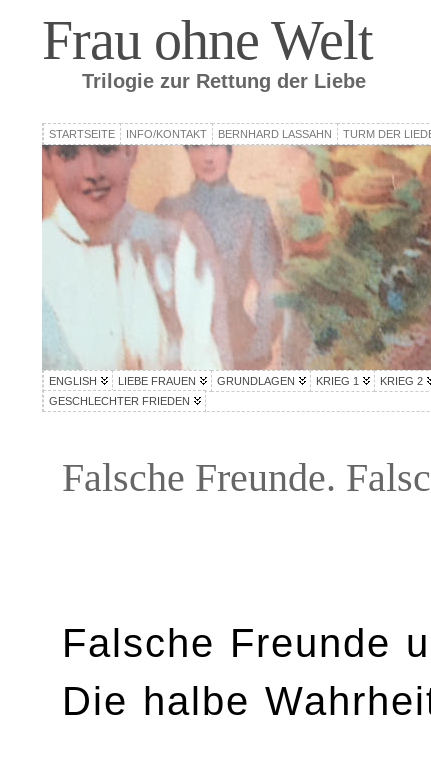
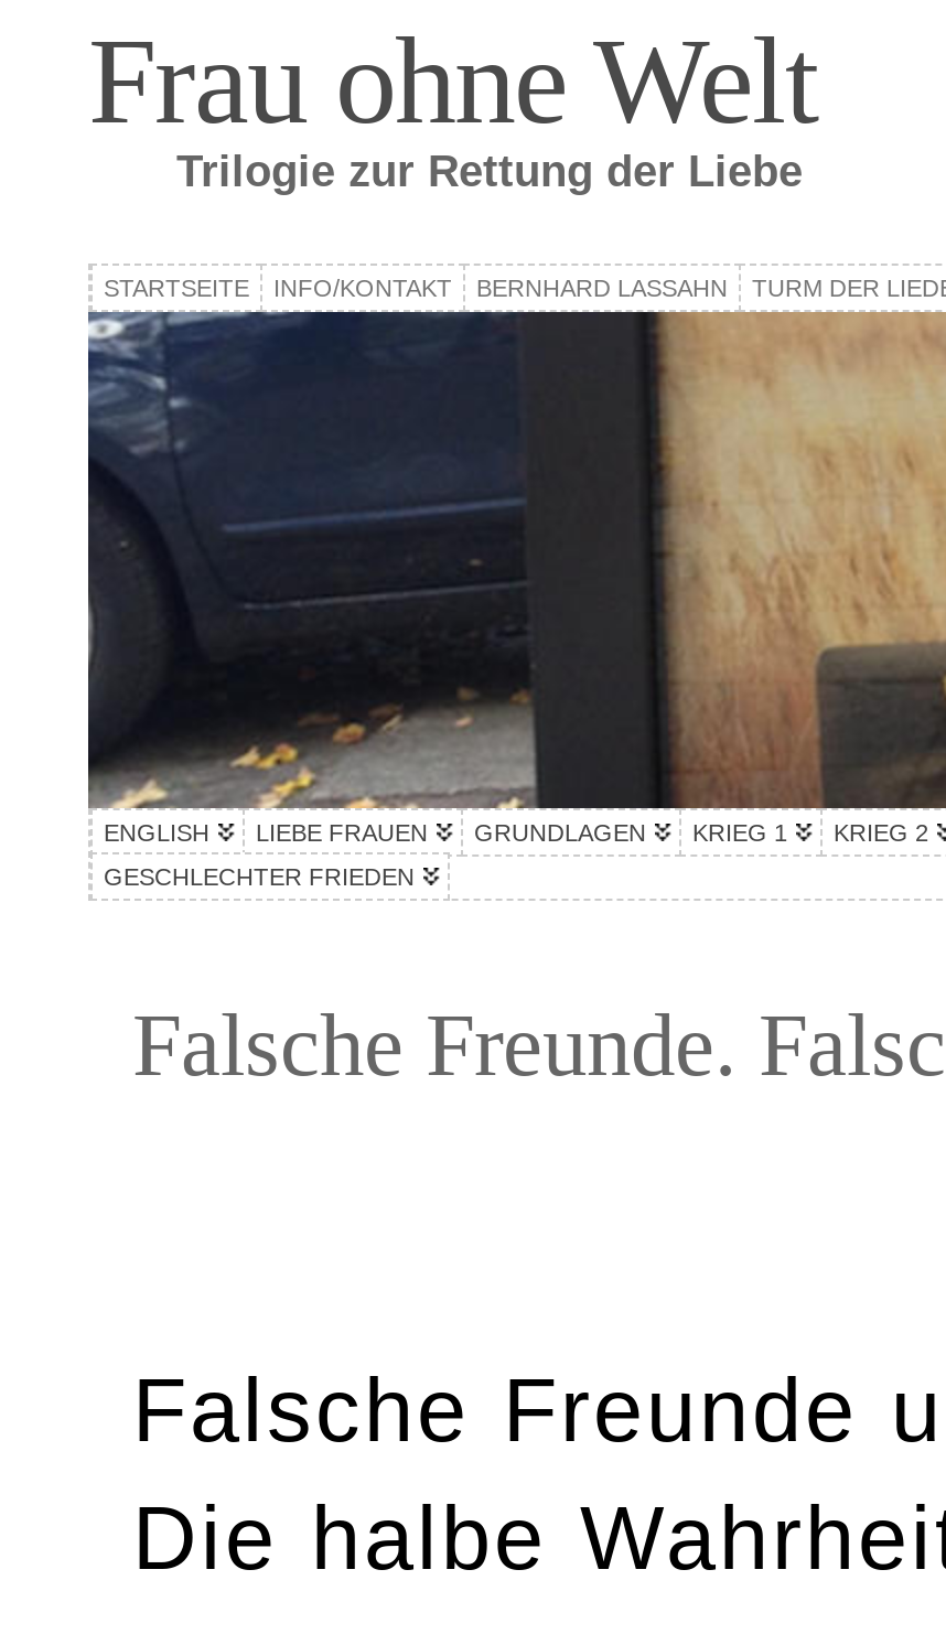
- [image]
+ [image]
